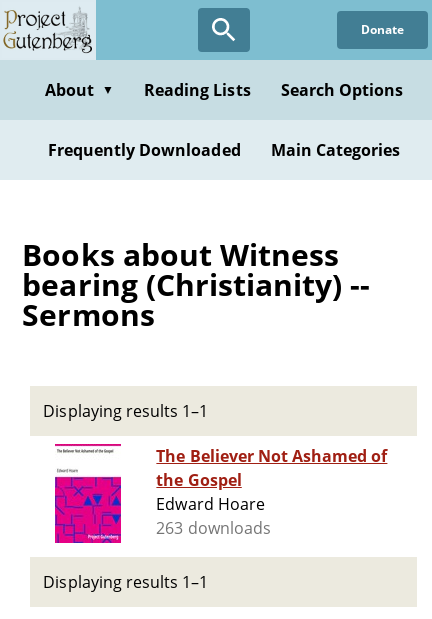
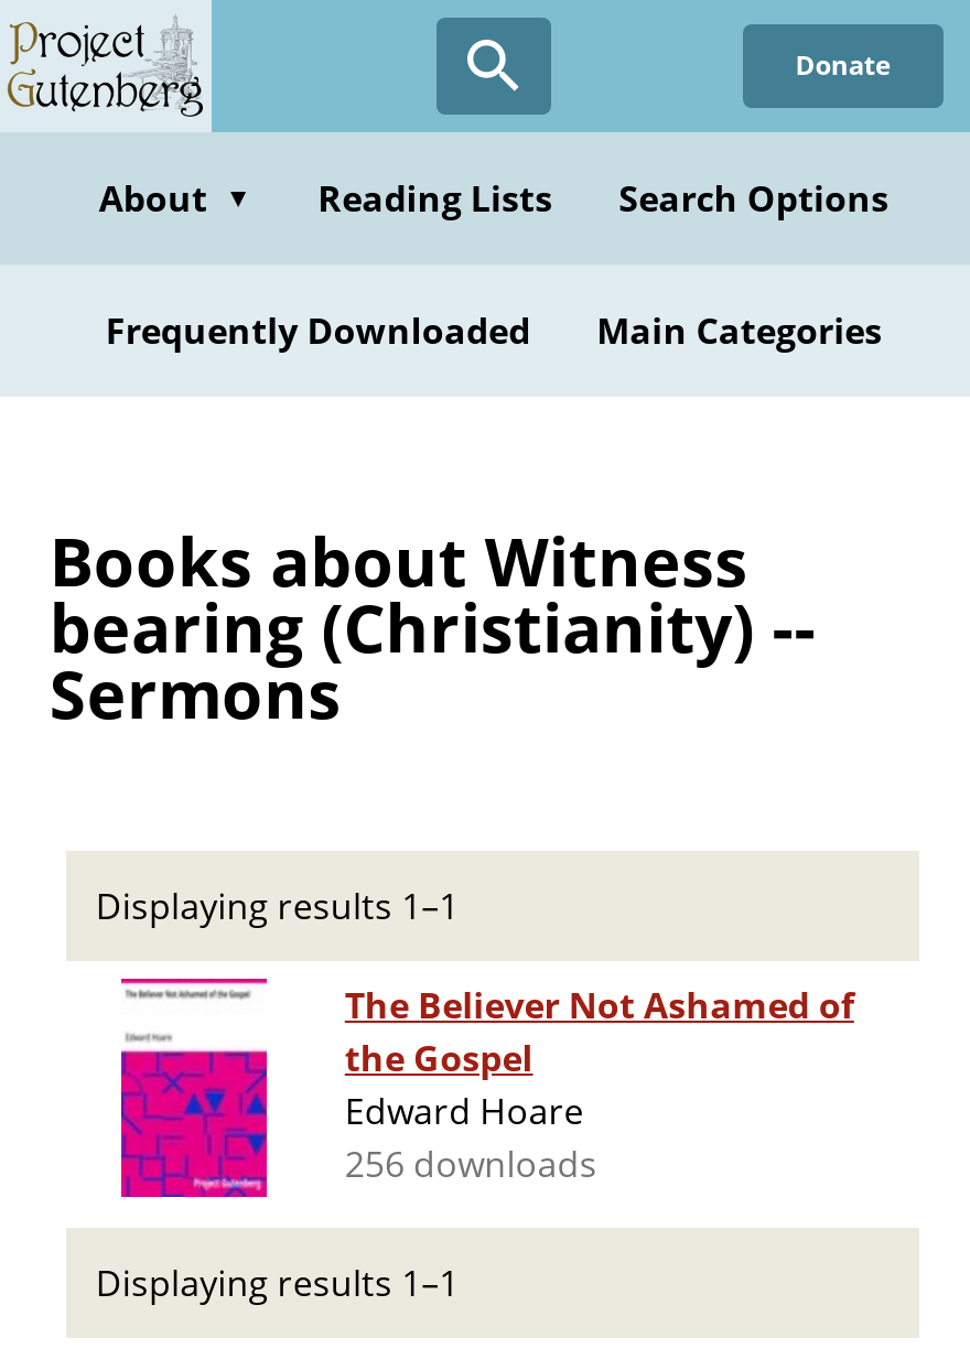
- 263 downloads
+ 256 downloads
